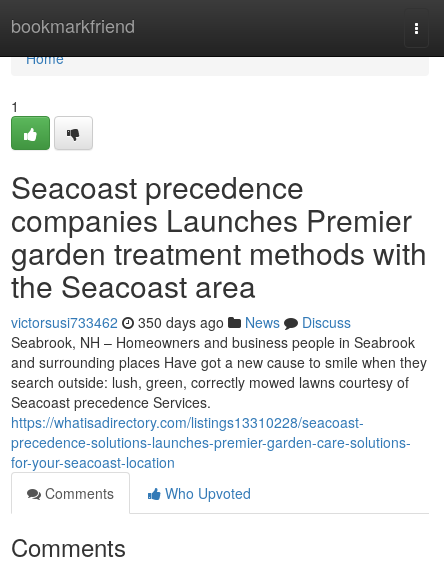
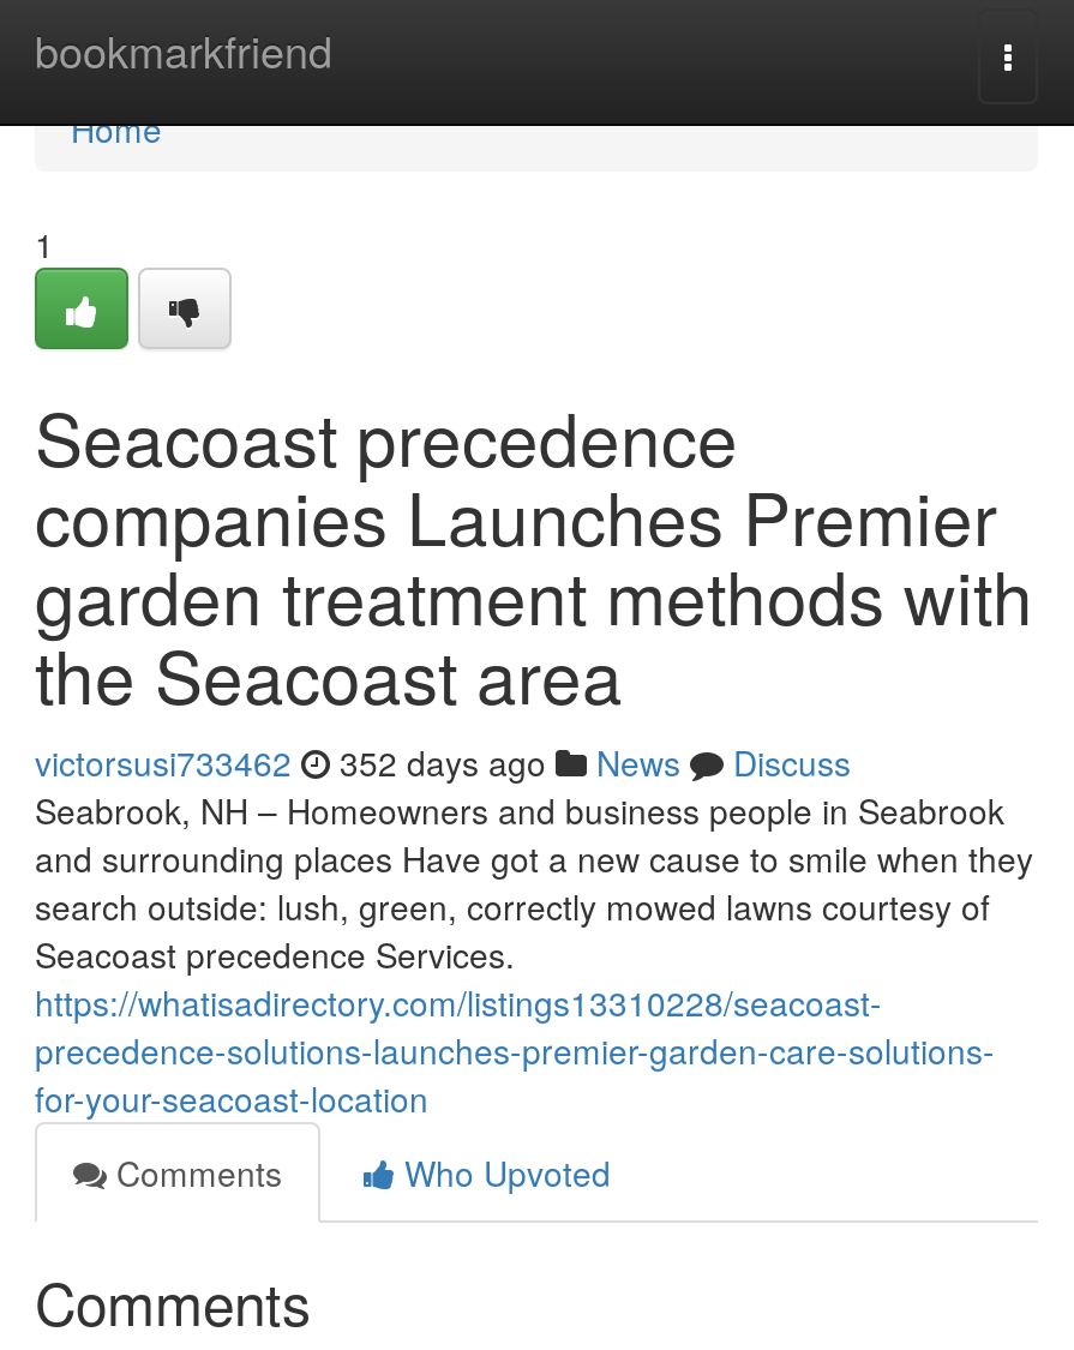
- victorsusi733462 350 days ago News Discuss
+ victorsusi733462 352 days ago News Discuss
